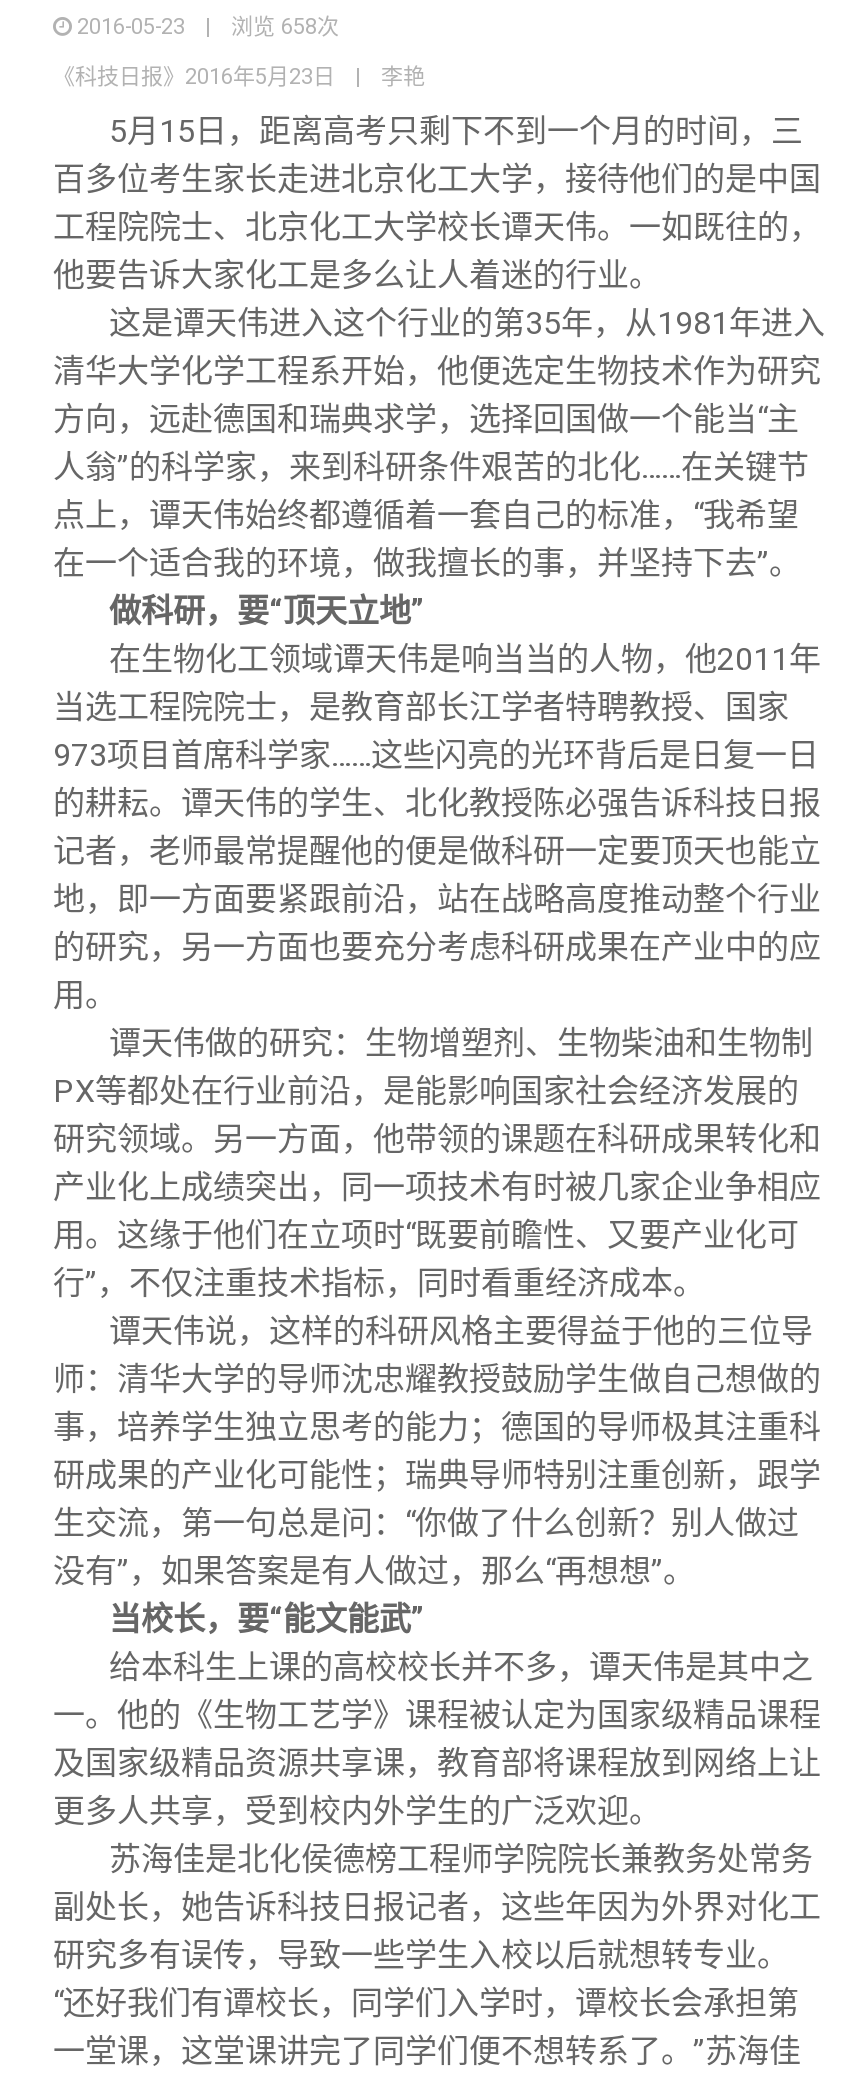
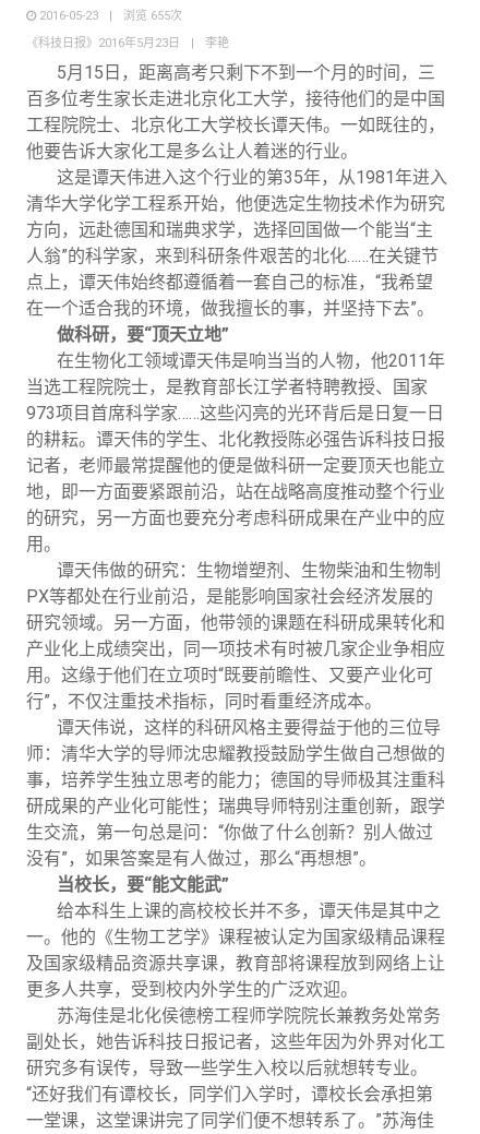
- 浏览658次
+ 浏览655次
